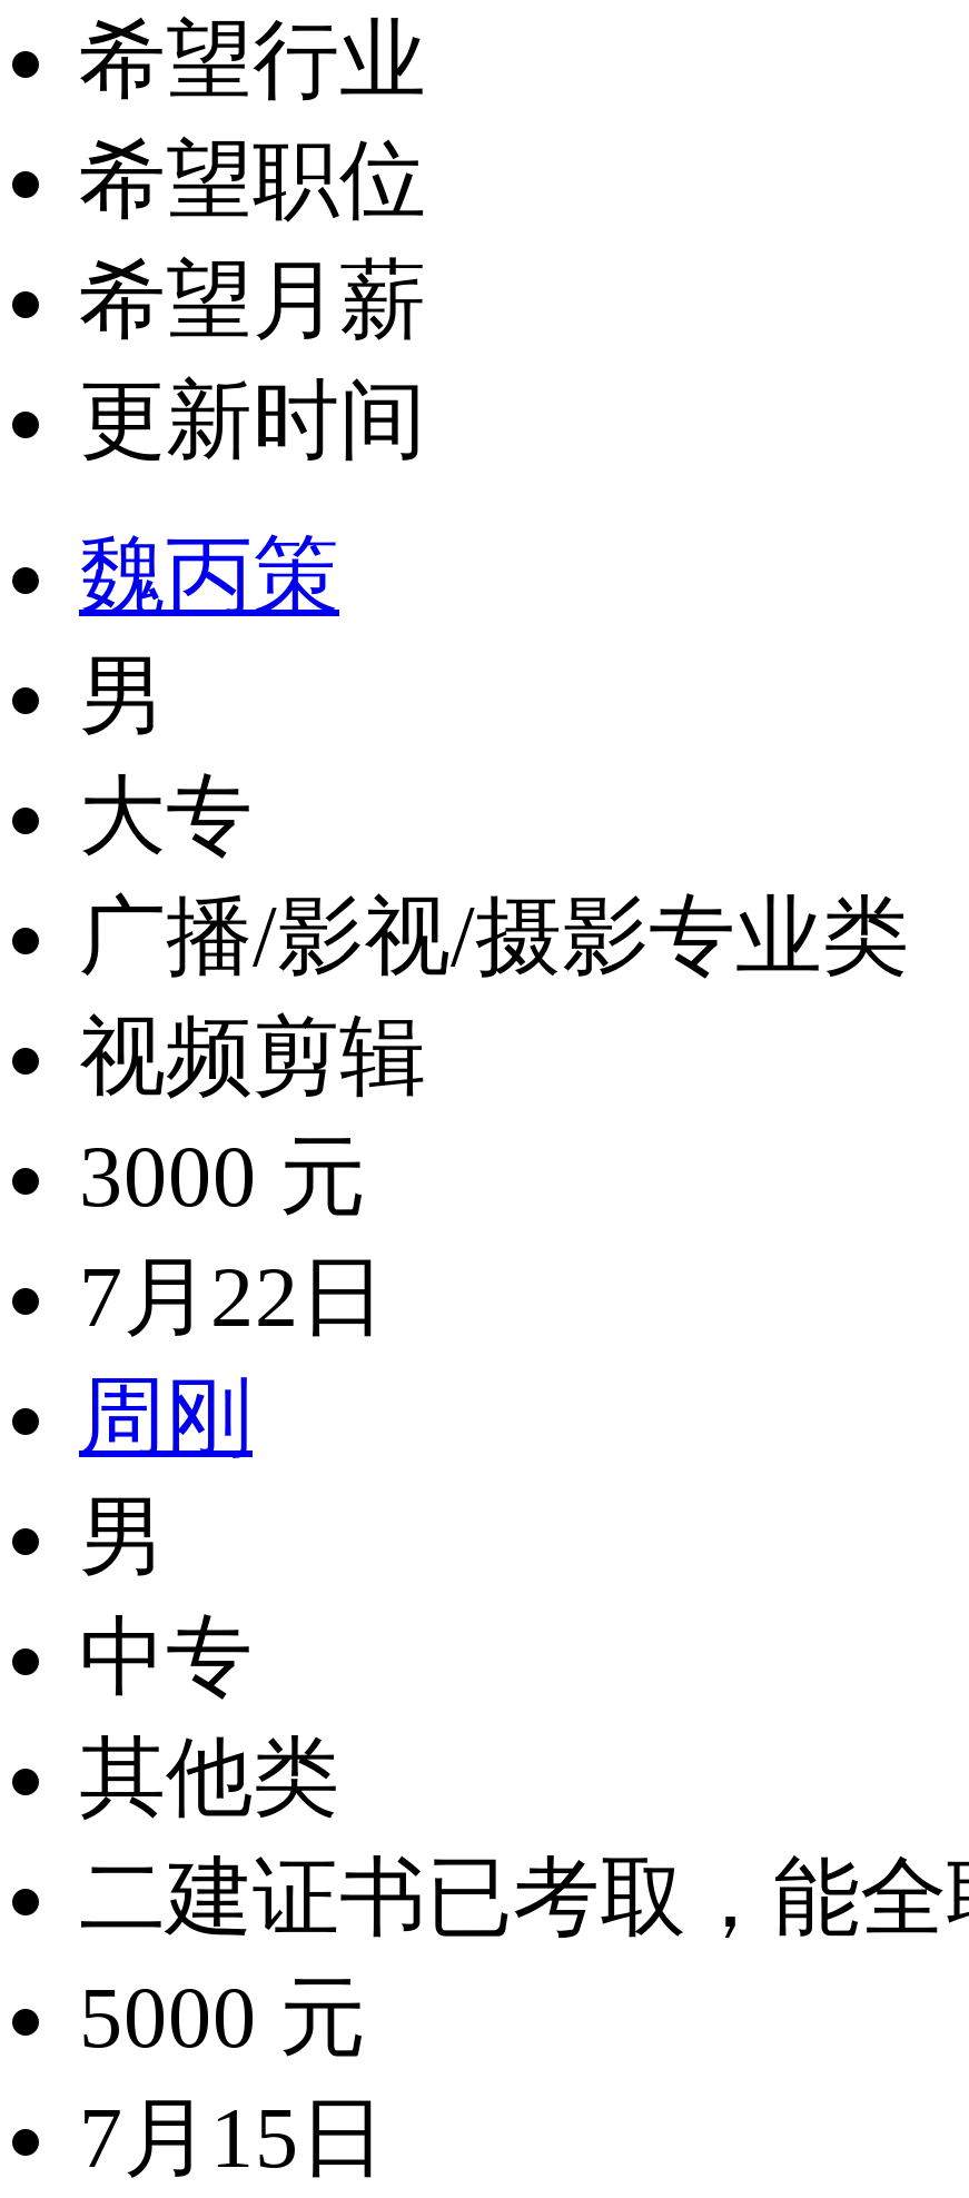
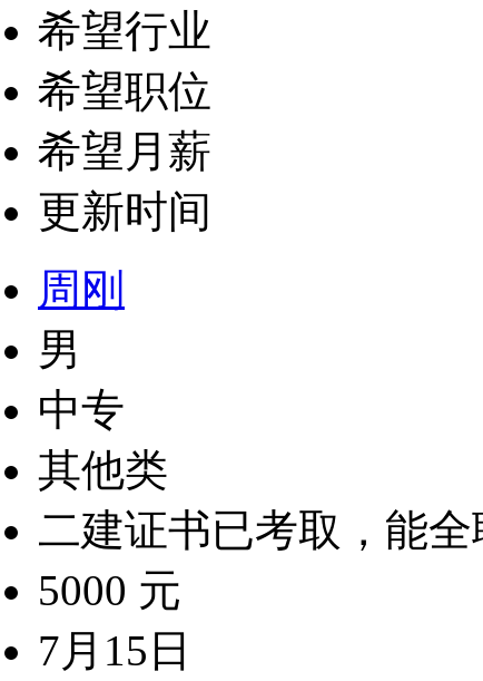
- 魏丙策
- 男
- 大专
- 广播/影视/摄影专业类
- 视频剪辑
- 3000 元
- 7月22日
